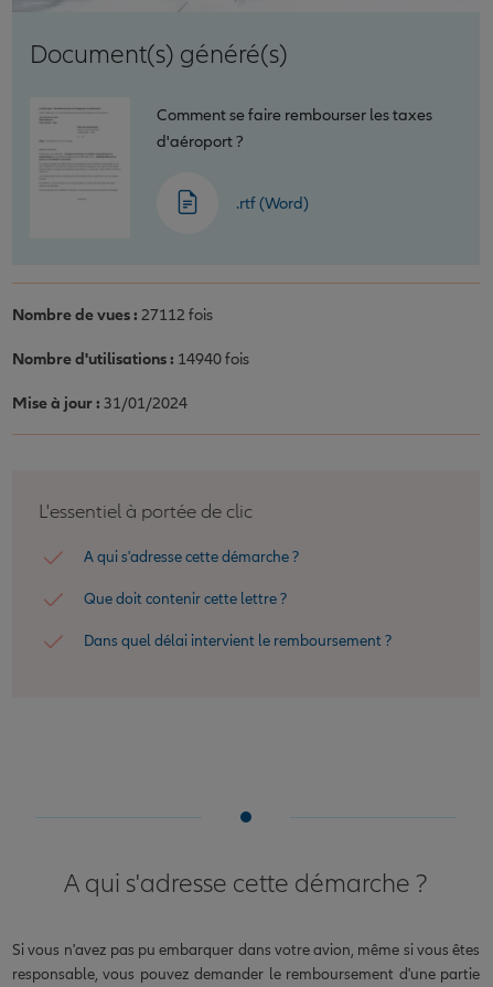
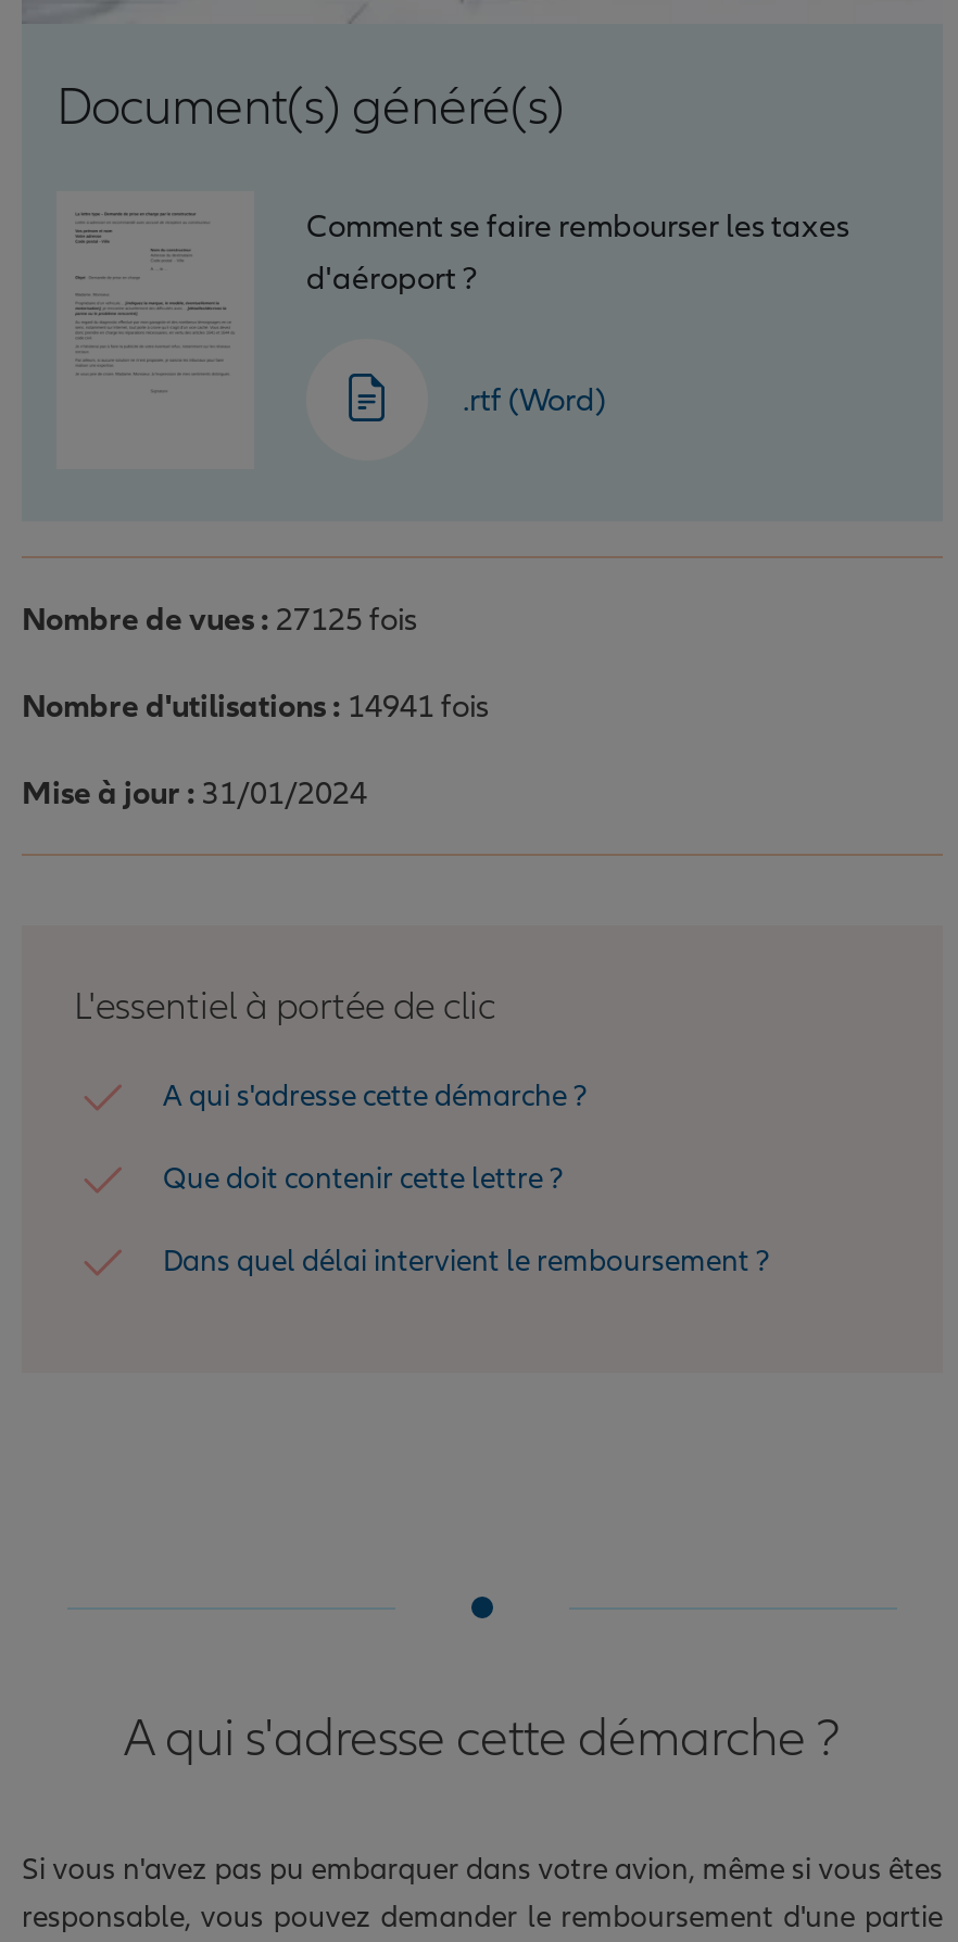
- Nombre de vues : 27112 fois
+ Nombre de vues : 27125 fois

- Nombre d'utilisations : 14940 fois
+ Nombre d'utilisations : 14941 fois
